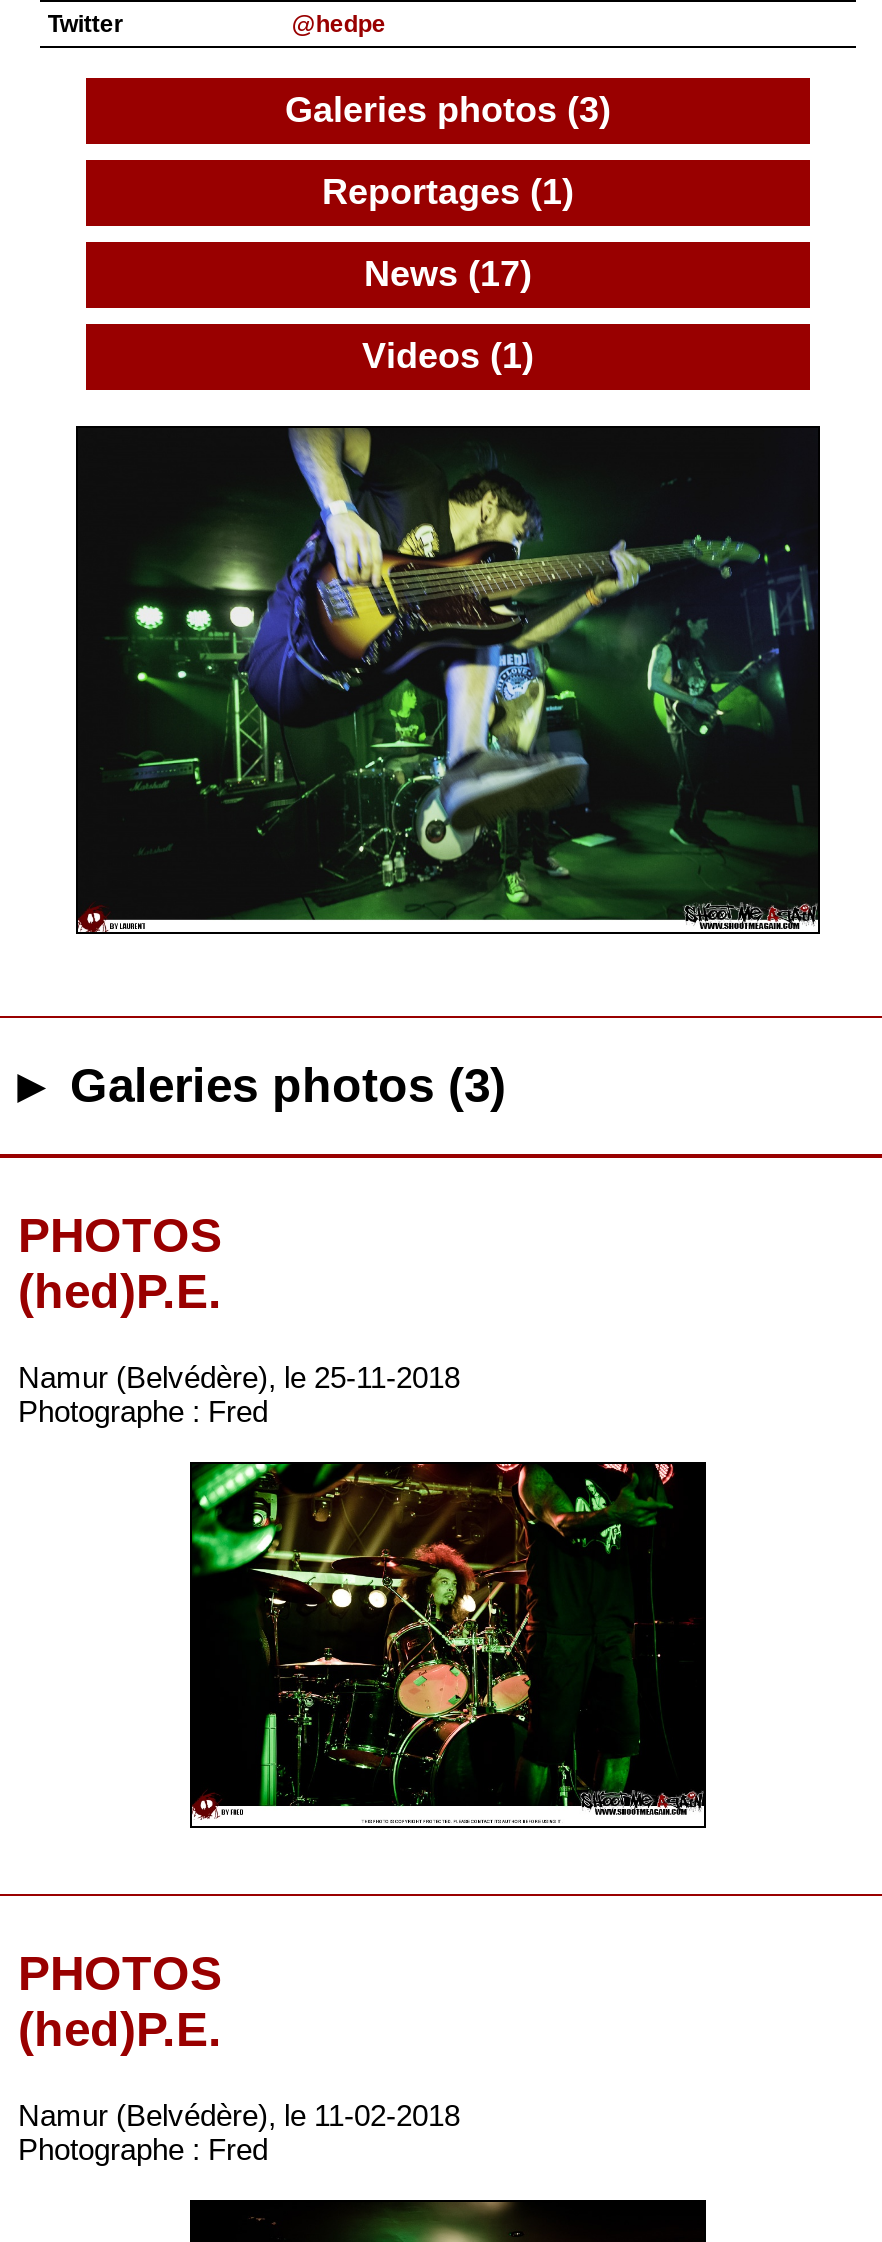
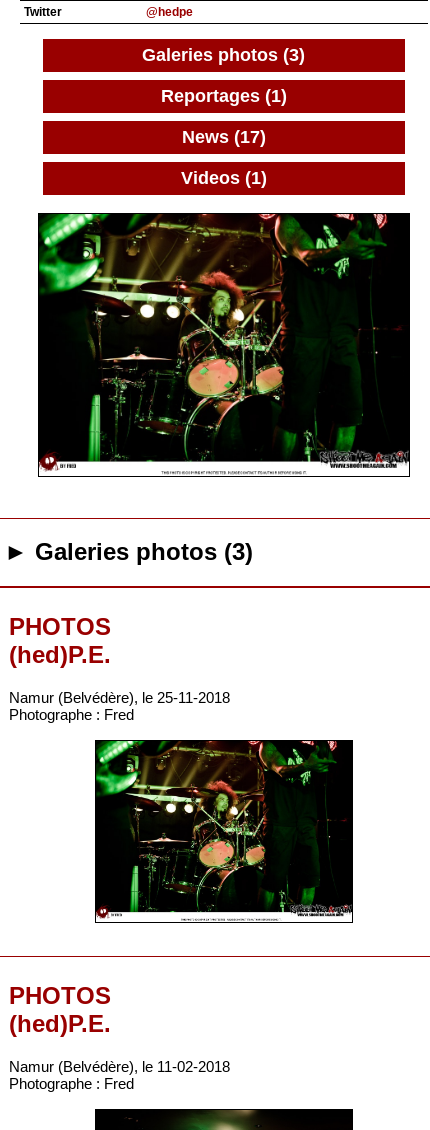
- [image]
+ [image]
